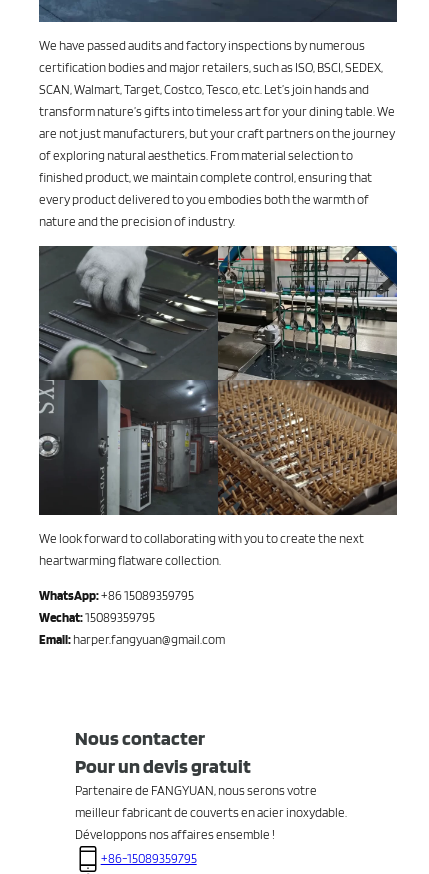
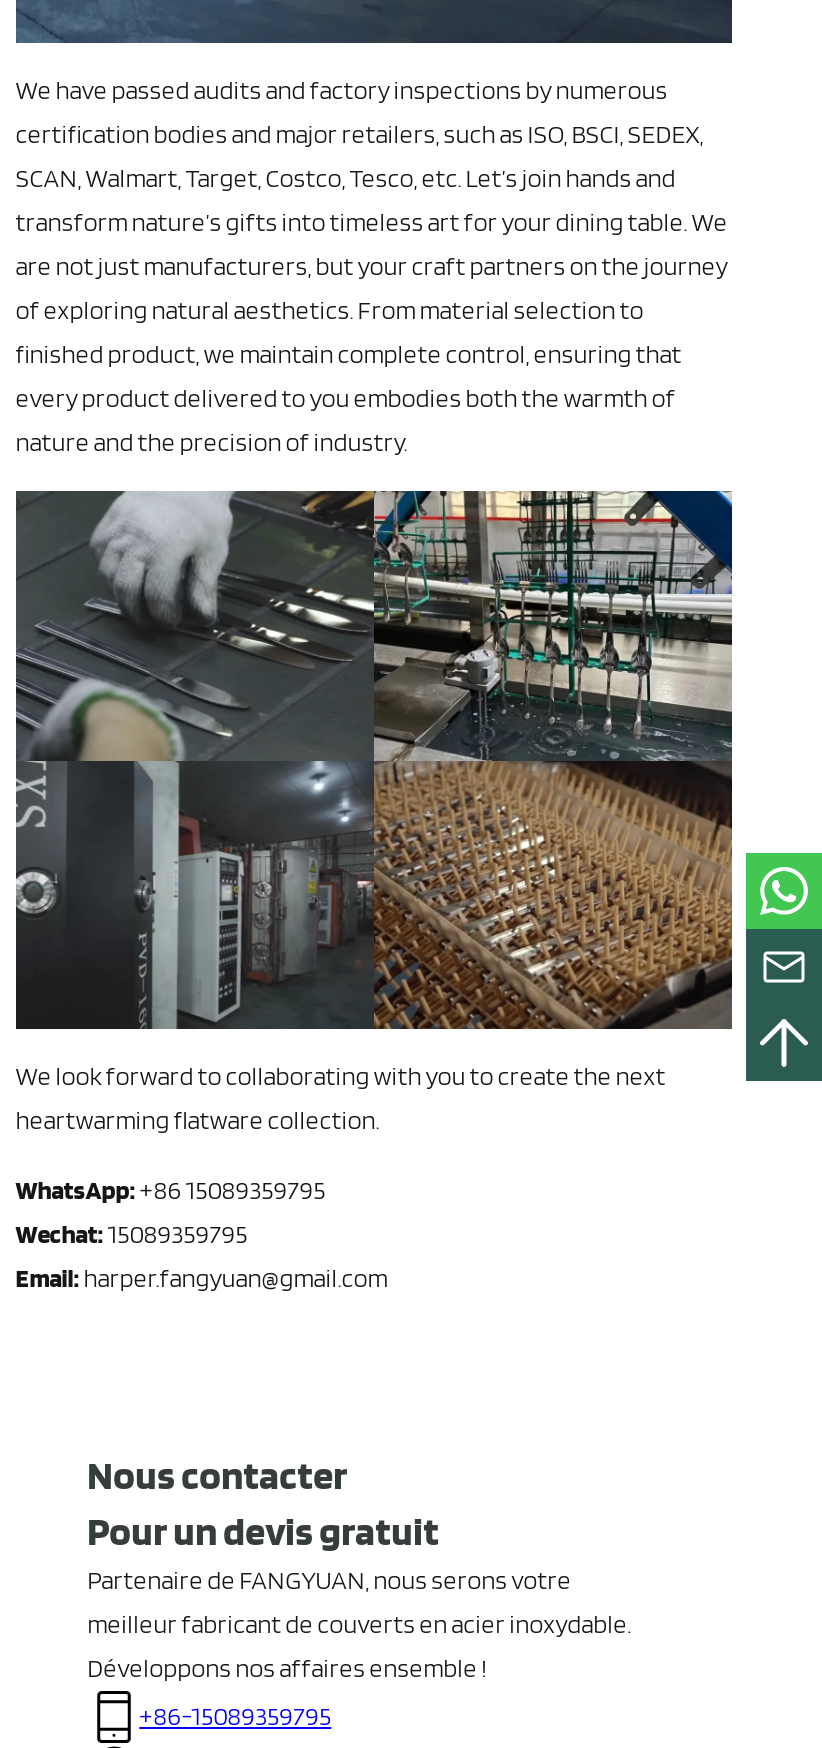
+ [image]
